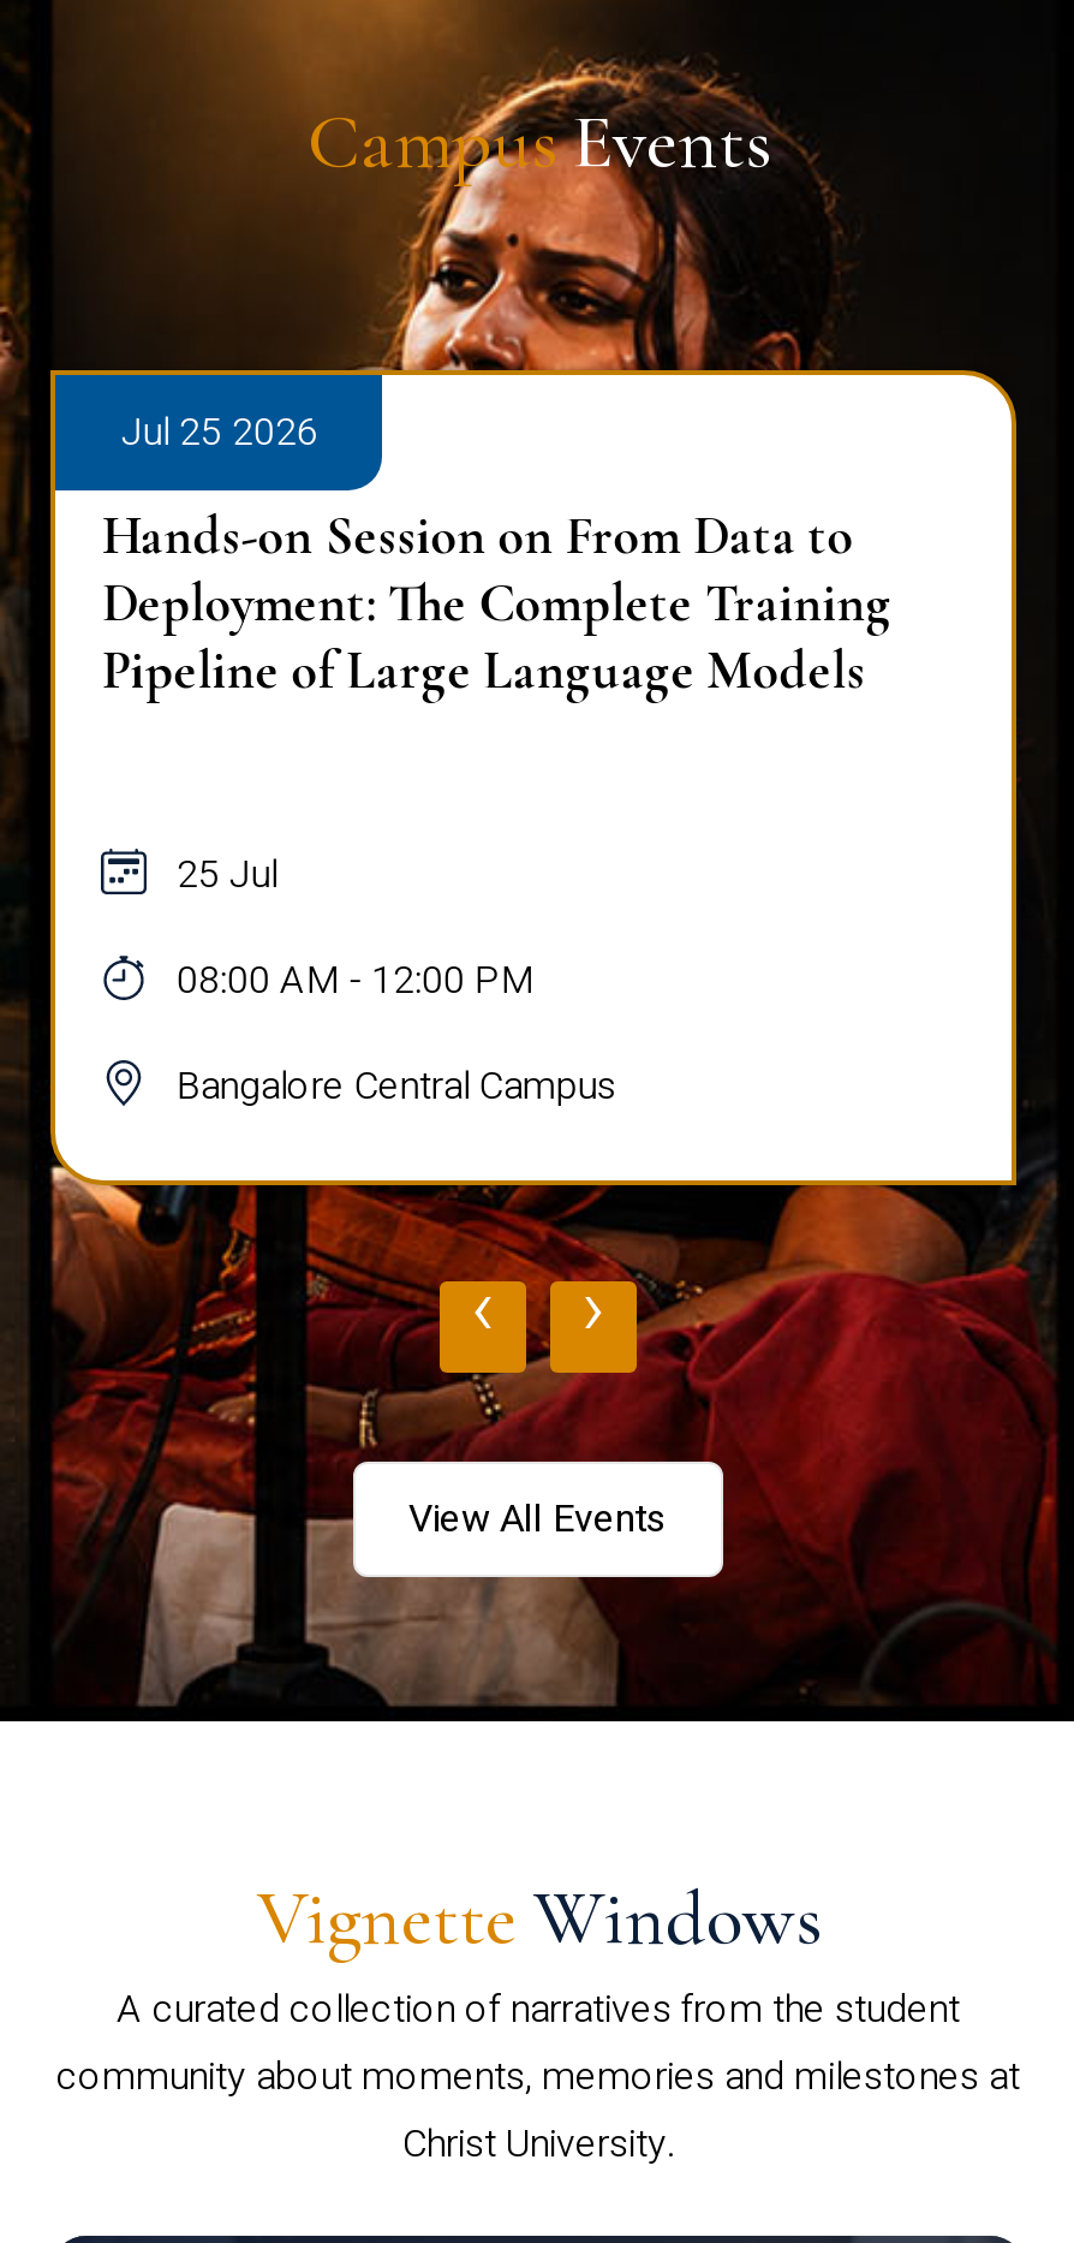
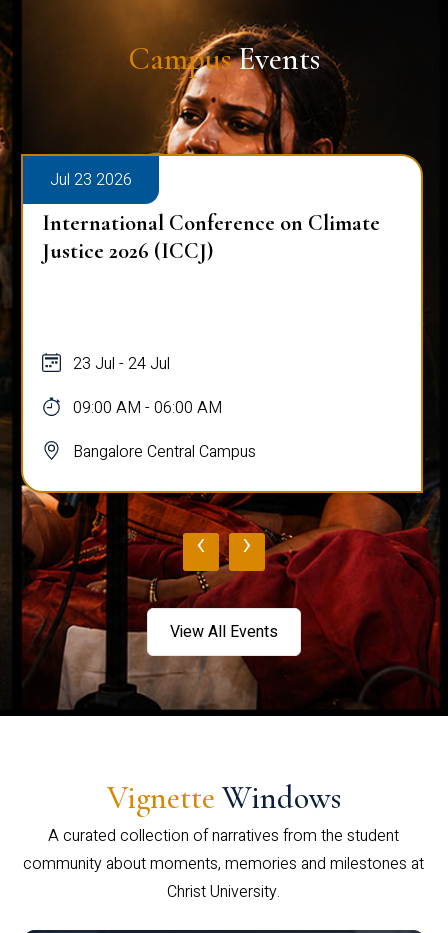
- Jul 25 2026
+ Jul 23 2026

- Hands-on Session on From Data to
- Deployment: The Complete Training
- Pipeline of Large Language Models
+ International Conference on Climate
+ Justice 2026 (ICCJ)

- 25 Jul
+ 23 Jul - 24 Jul

- 08:00 AM - 12:00 PM
+ 09:00 AM - 06:00 AM
